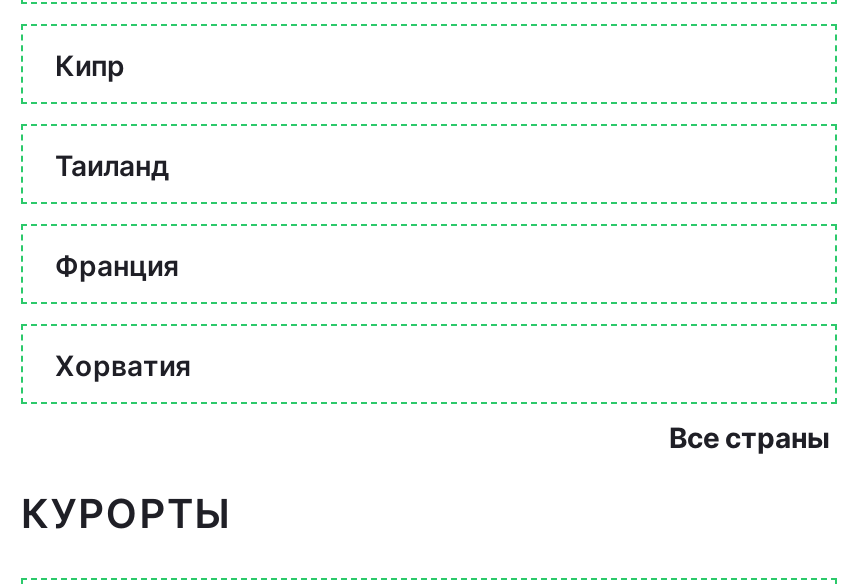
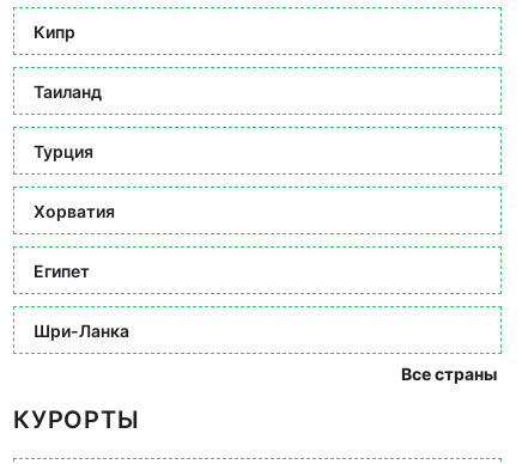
- Франция
+ Турция

+ Египет
+ Шри-Ланка
